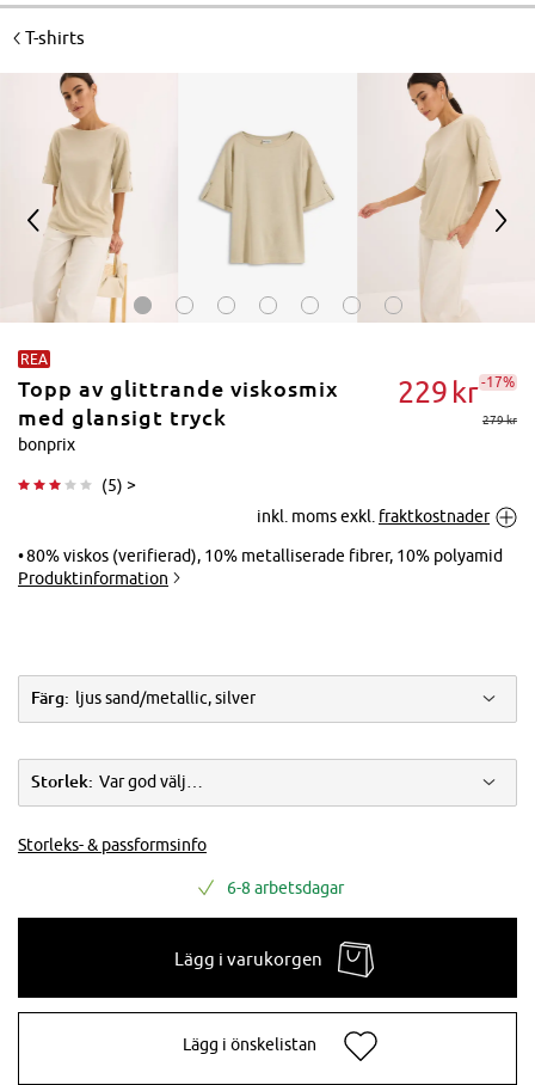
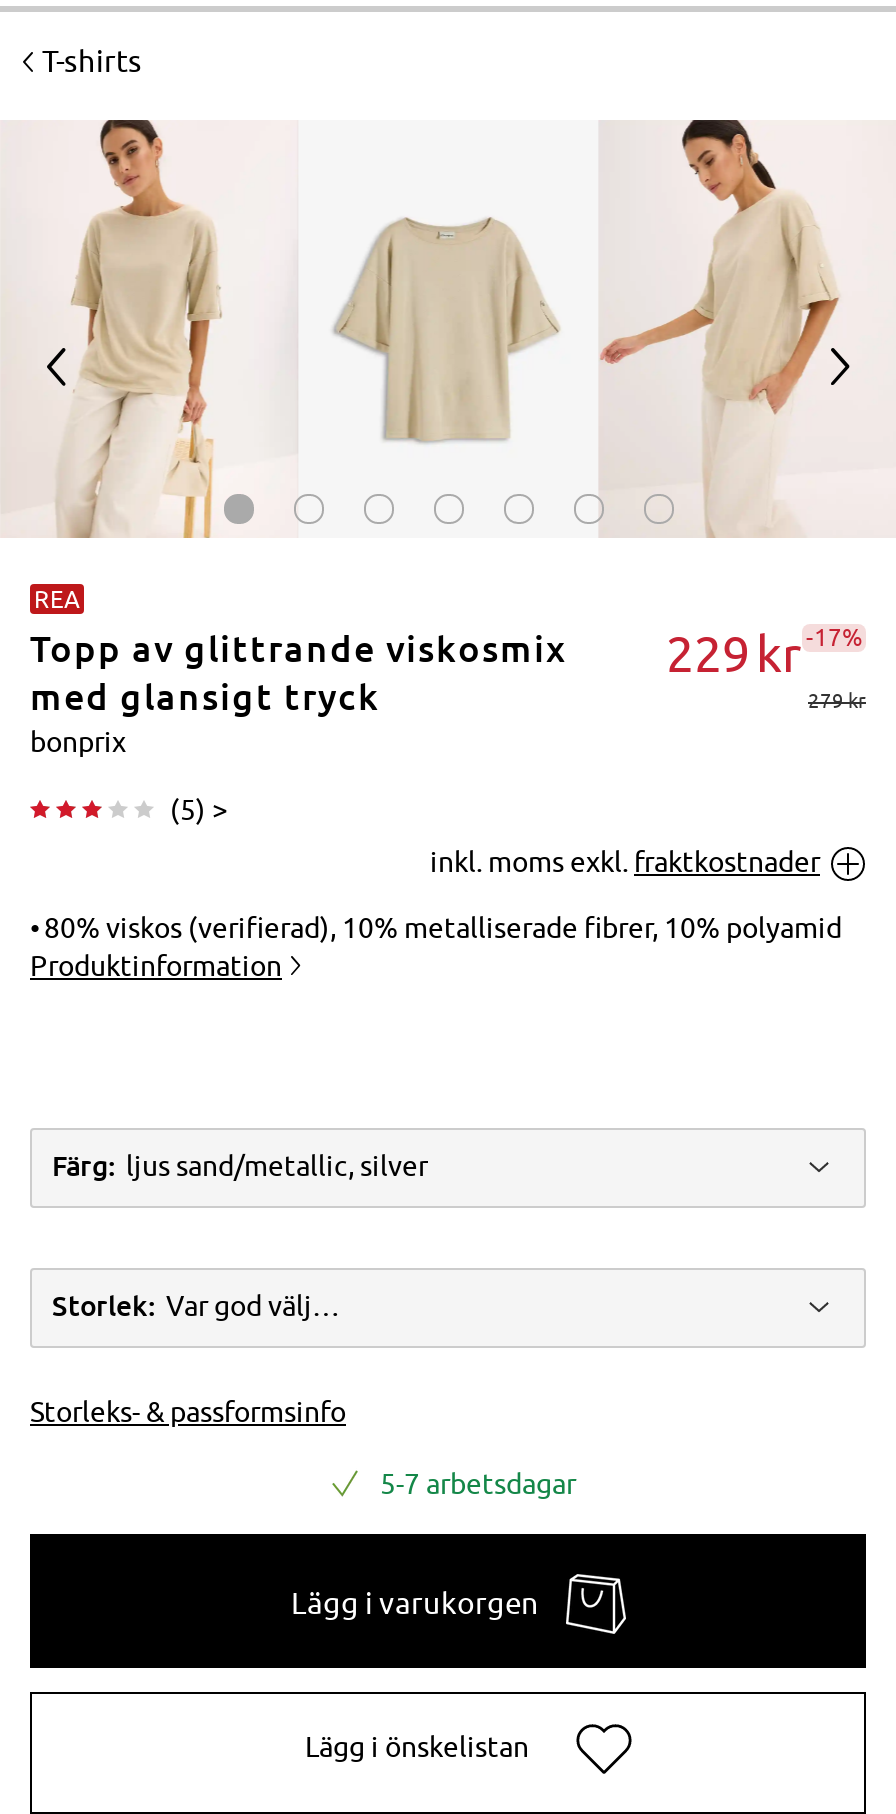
- 6-8 arbetsdagar
+ 5-7 arbetsdagar
